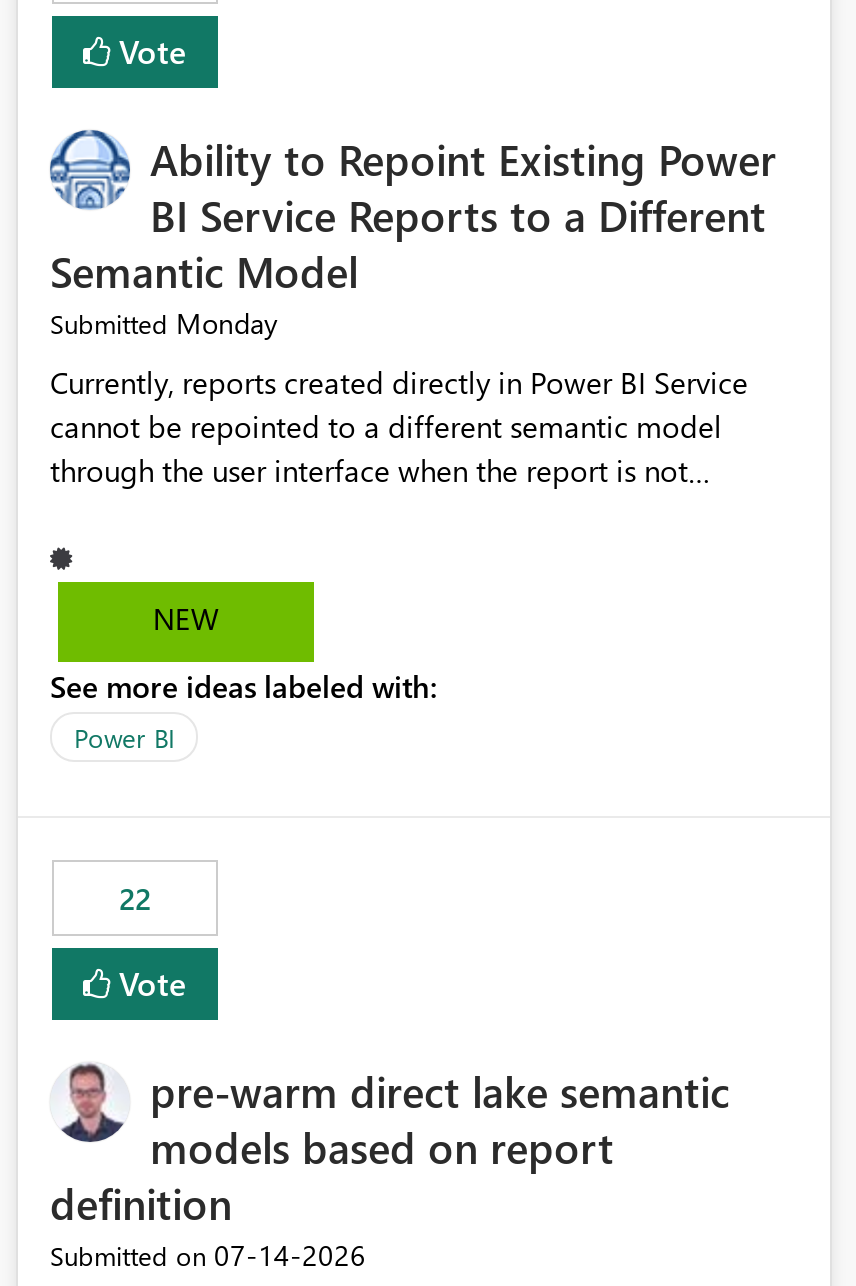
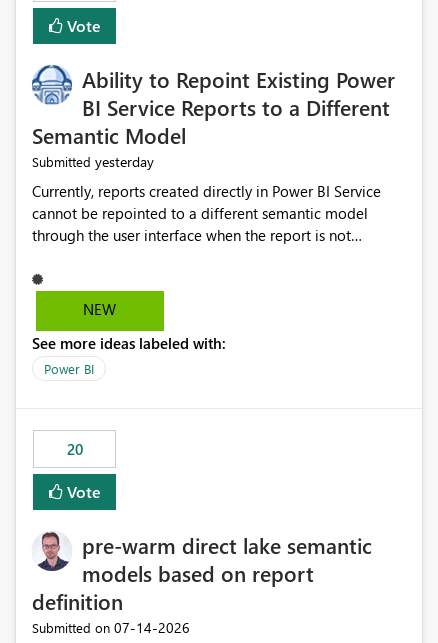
- Submitted Monday
+ Submitted yesterday

- 22
+ 20
